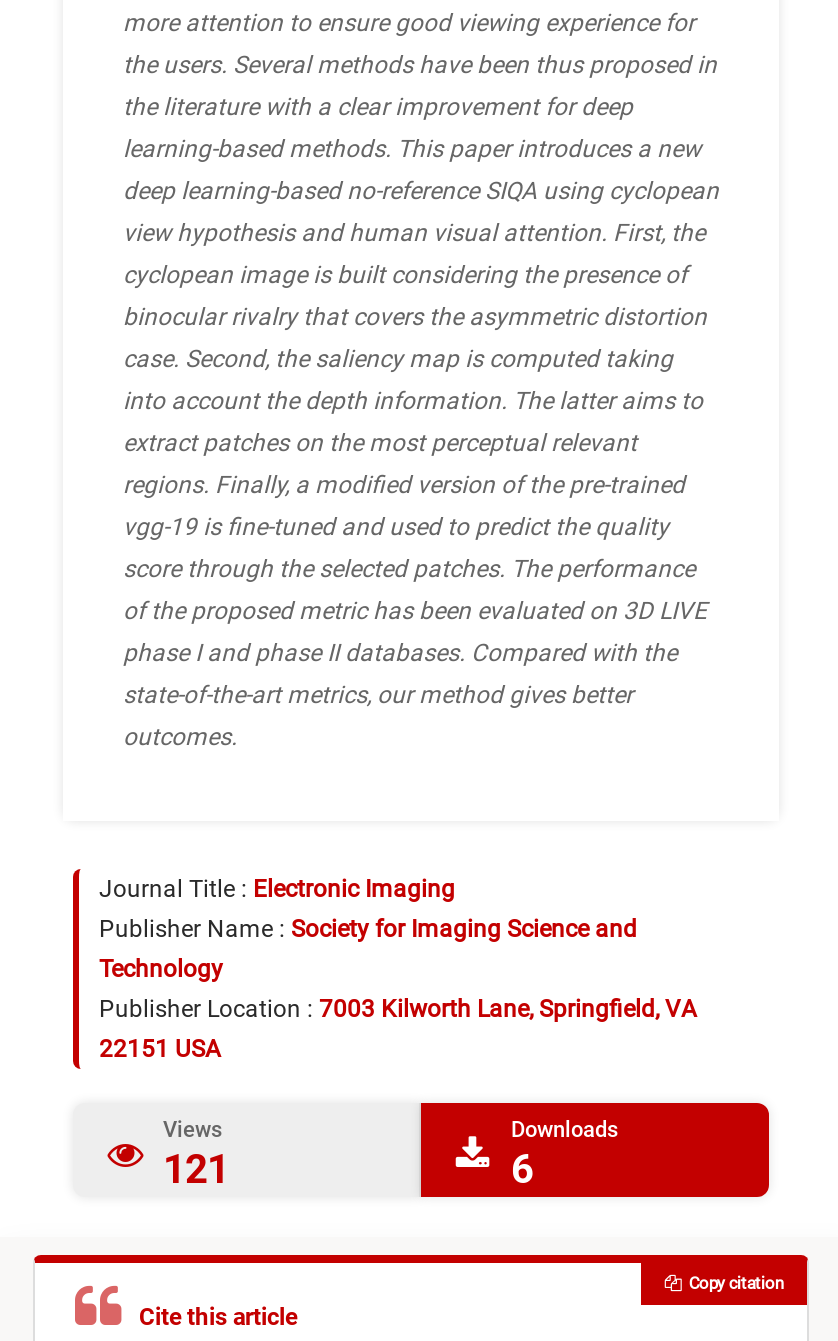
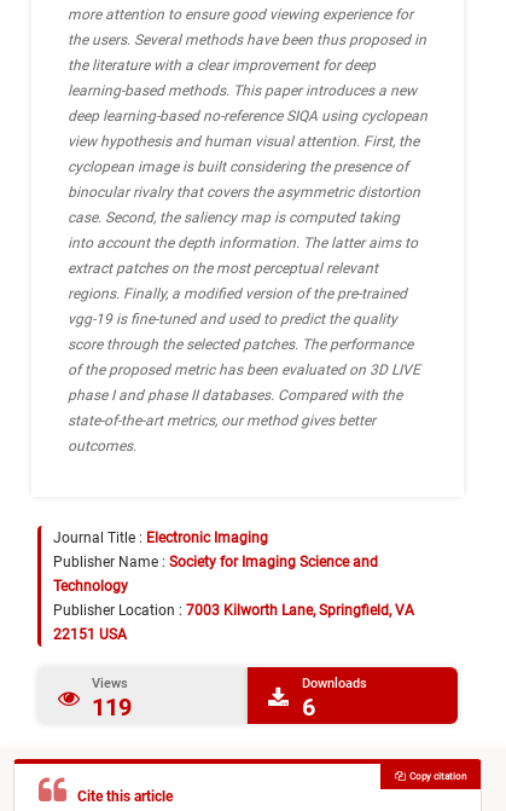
- 121
+ 119
